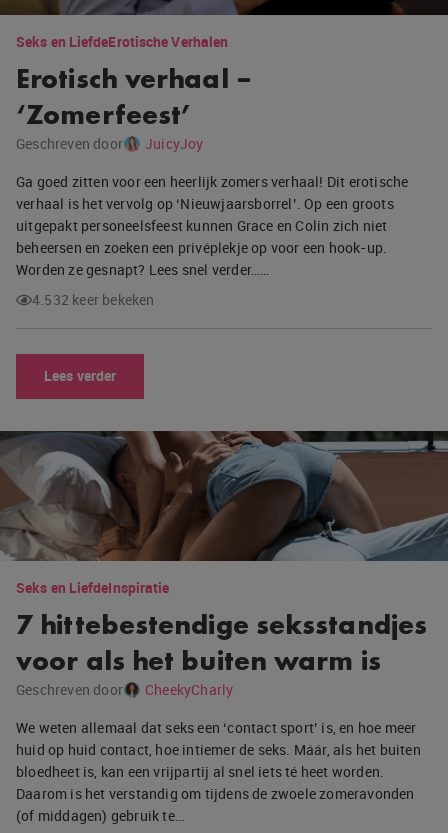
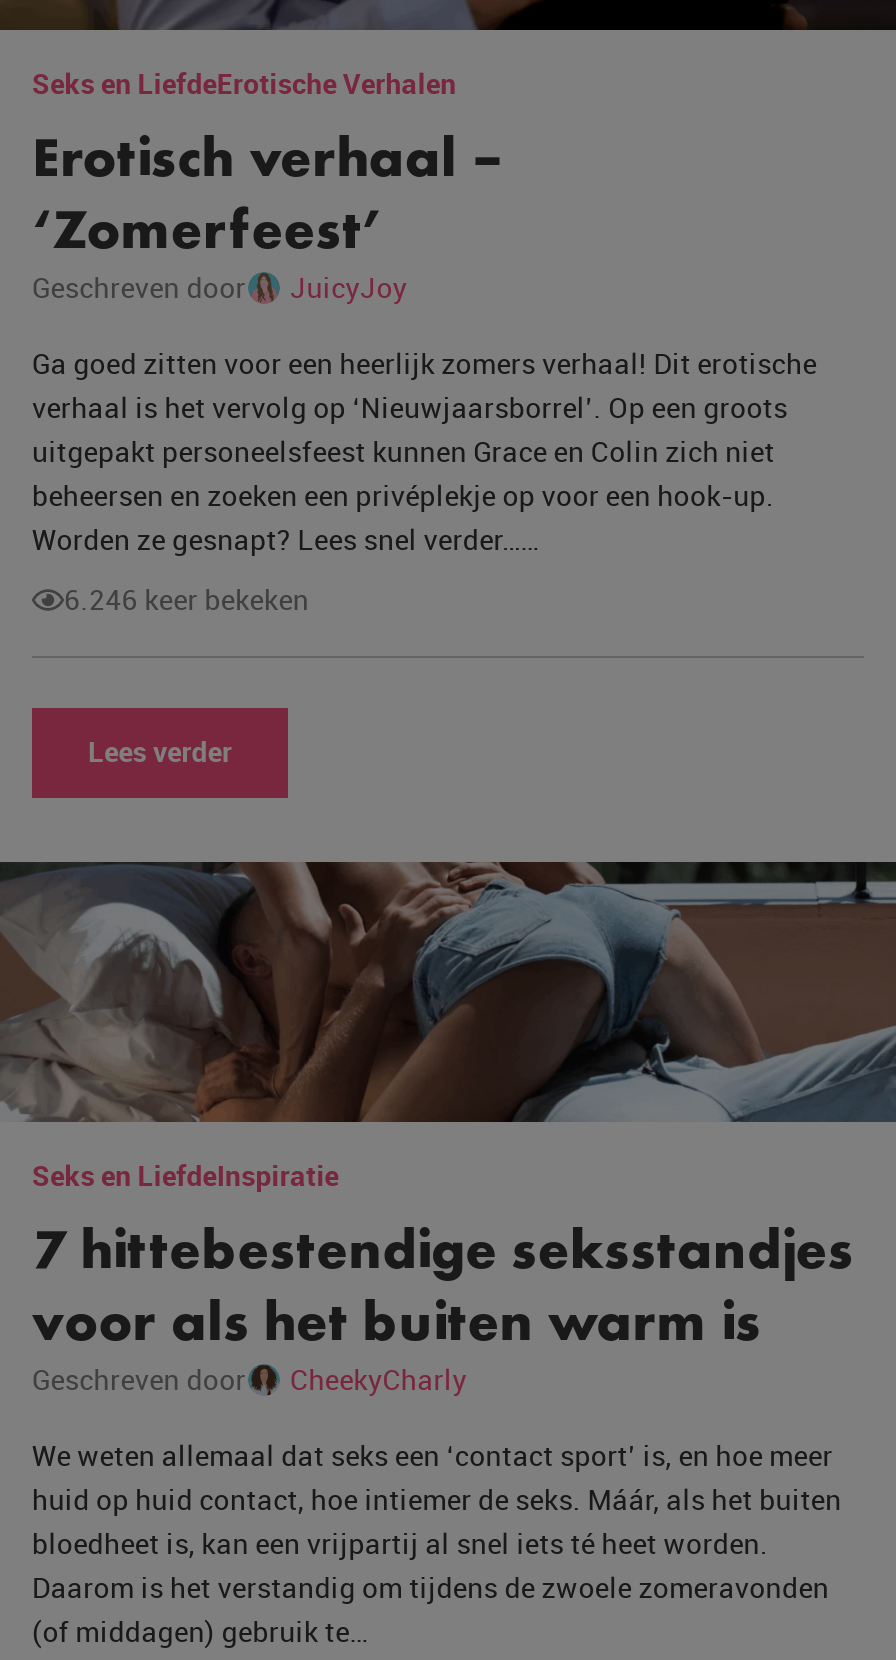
- 4.532 keer bekeken
+ 6.246 keer bekeken
